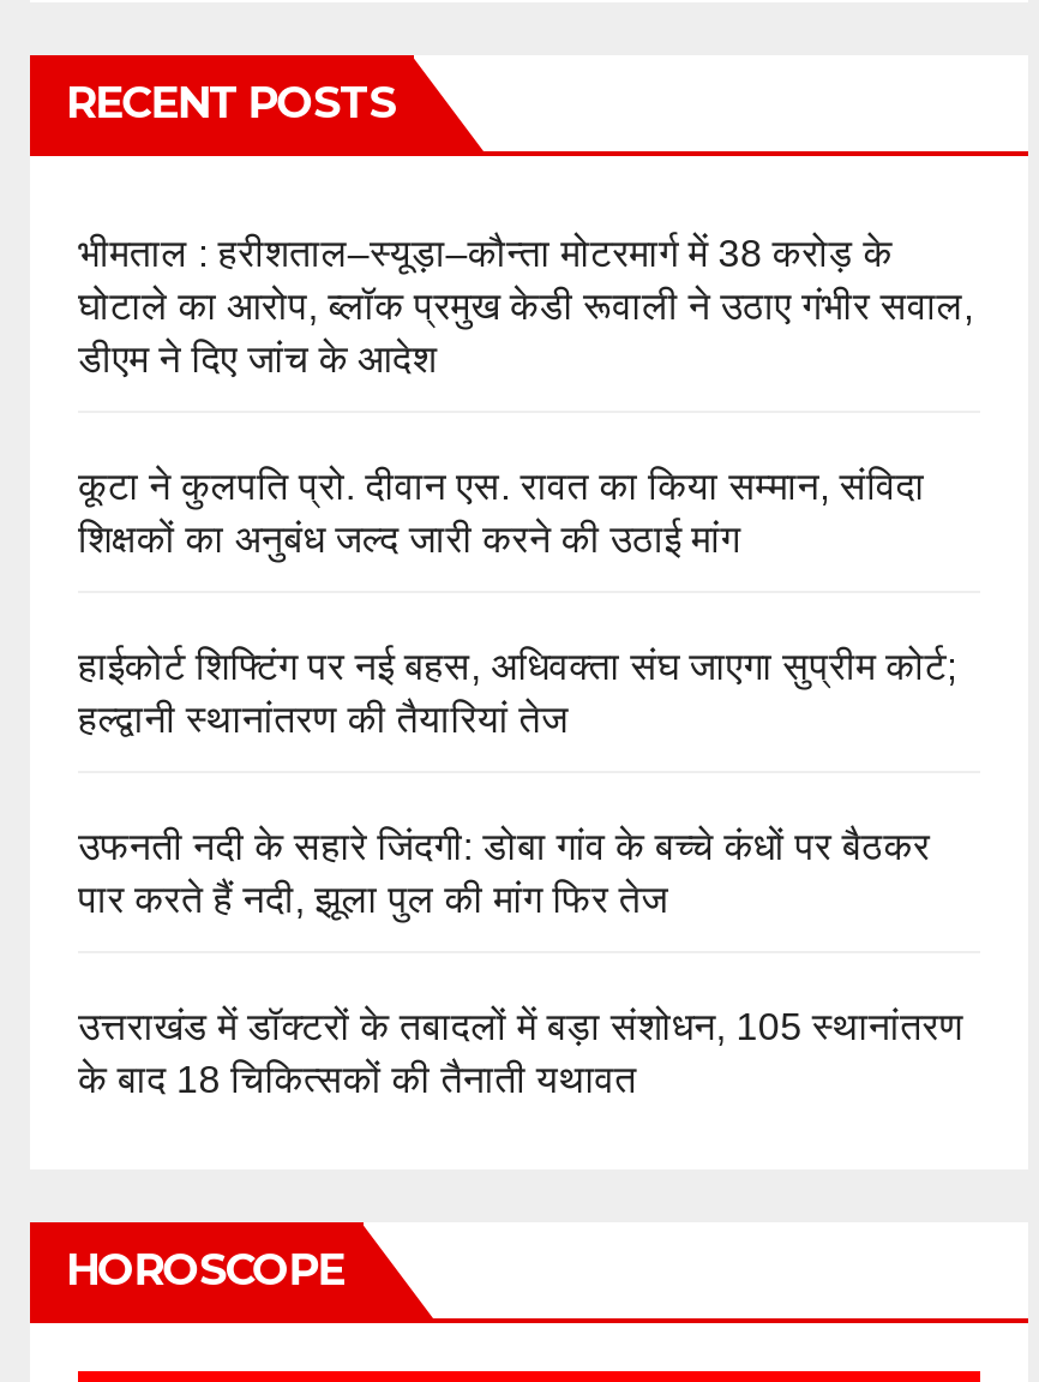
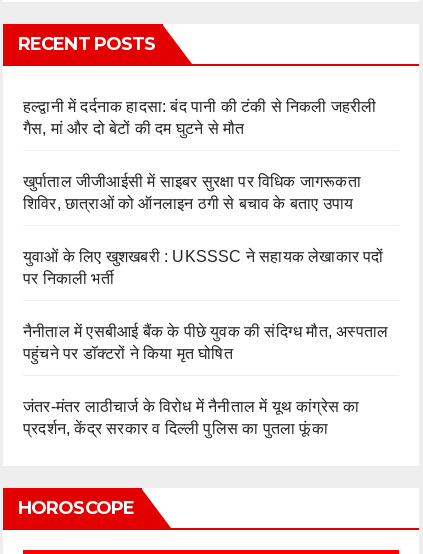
- भीमताल : हरीशताल–स्यूड़ा–कौन्ता मोटरमार्ग में 38 करोड़ के
- घोटाले का आरोप, ब्लॉक प्रमुख केडी रूवाली ने उठाए गंभीर सवाल,
- डीएम ने दिए जांच के आदेश
+ हल्द्वानी में दर्दनाक हादसा: बंद पानी की टंकी से निकली जहरीली
+ गैस, मां और दो बेटों की दम घुटने से मौत

- कूटा ने कुलपति प्रो. दीवान एस. रावत का किया सम्मान, संविदा
- शिक्षकों का अनुबंध जल्द जारी करने की उठाई मांग
+ खुर्पाताल जीजीआईसी में साइबर सुरक्षा पर विधिक जागरूकता
+ शिविर, छात्राओं को ऑनलाइन ठगी से बचाव के बताए उपाय

- हाईकोर्ट शिफ्टिंग पर नई बहस, अधिवक्ता संघ जाएगा सुप्रीम कोर्ट;
- हल्द्वानी स्थानांतरण की तैयारियां तेज
+ युवाओं के लिए खुशखबरी : UKSSSC ने सहायक लेखाकार पदों
+ पर निकाली भर्ती

- उफनती नदी के सहारे जिंदगी: डोबा गांव के बच्चे कंधों पर बैठकर
- पार करते हैं नदी, झूला पुल की मांग फिर तेज
+ नैनीताल में एसबीआई बैंक के पीछे युवक की संदिग्ध मौत, अस्पताल
+ पहुंचने पर डॉक्टरों ने किया मृत घोषित

- उत्तराखंड में डॉक्टरों के तबादलों में बड़ा संशोधन, 105 स्थानांतरण
- के बाद 18 चिकित्सकों की तैनाती यथावत
+ जंतर-मंतर लाठीचार्ज के विरोध में नैनीताल में यूथ कांग्रेस का
+ प्रदर्शन, केंद्र सरकार व दिल्ली पुलिस का पुतला फूंका
